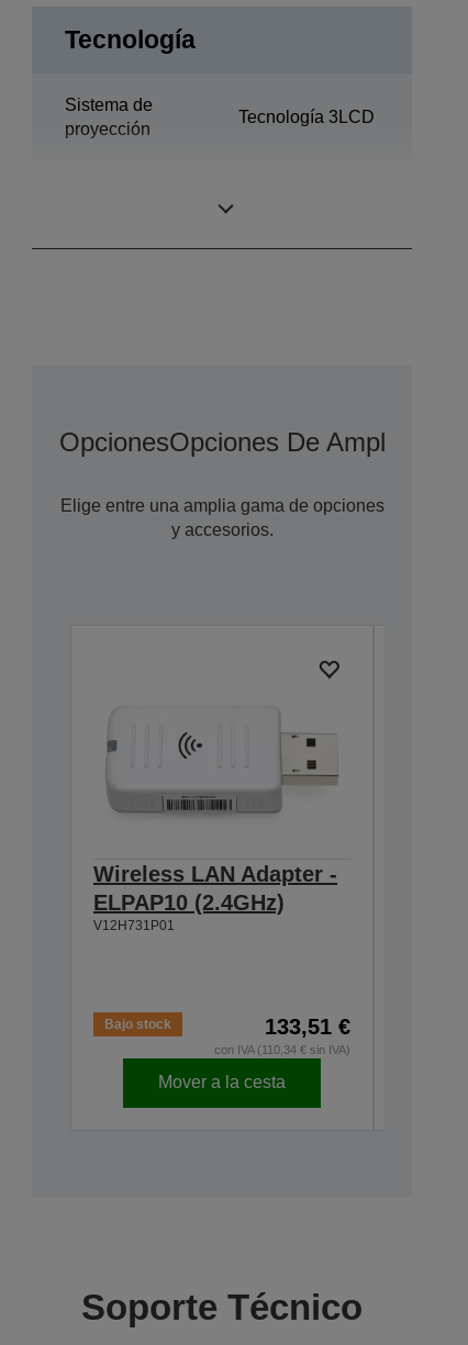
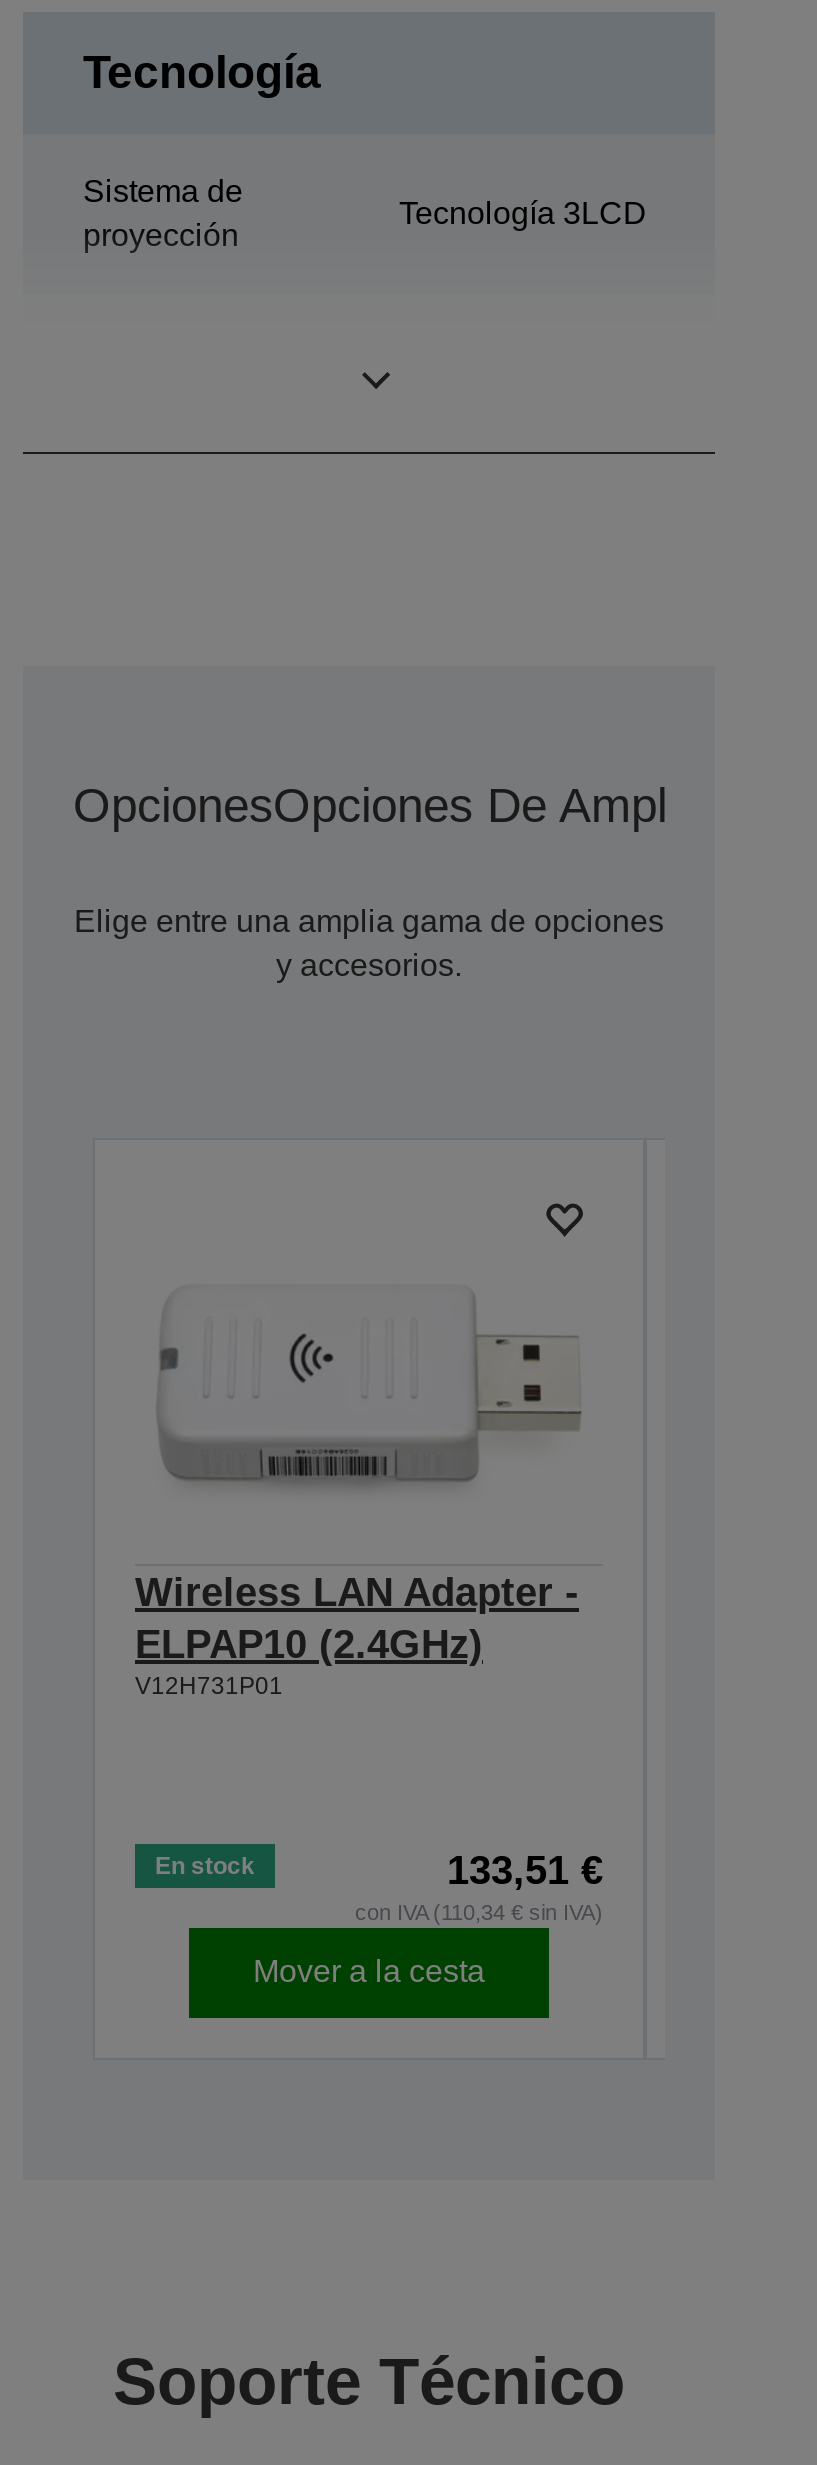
- Bajo stock
+ En stock
